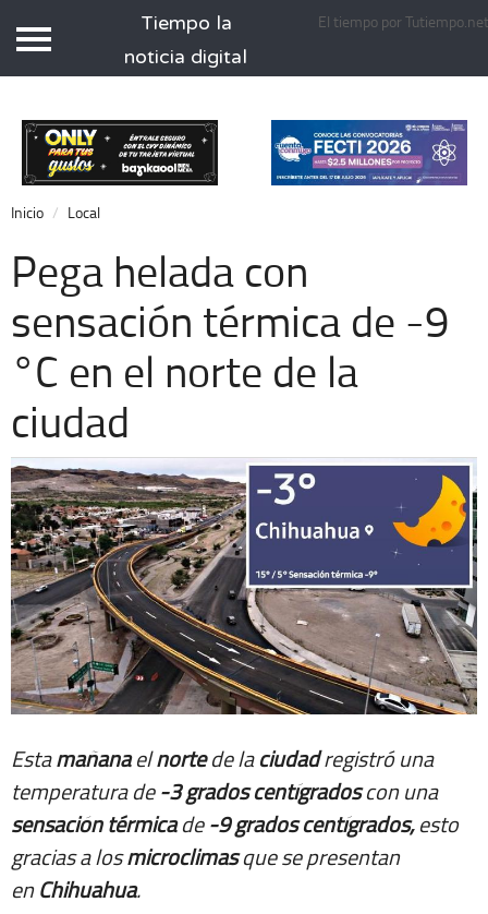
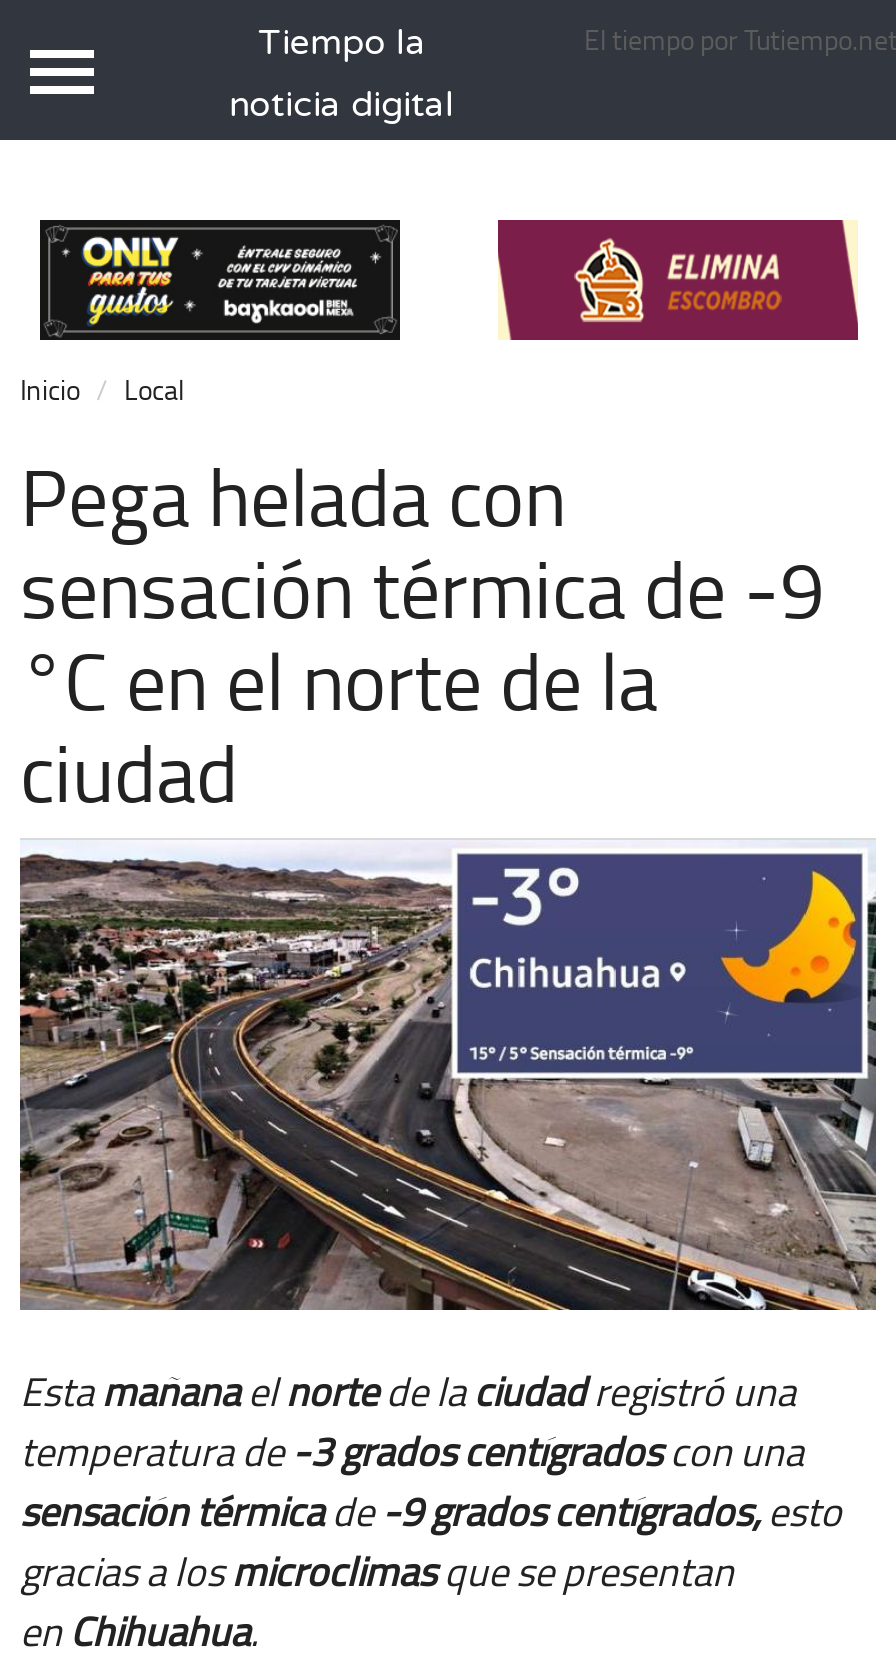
- [image]
+ [image]
